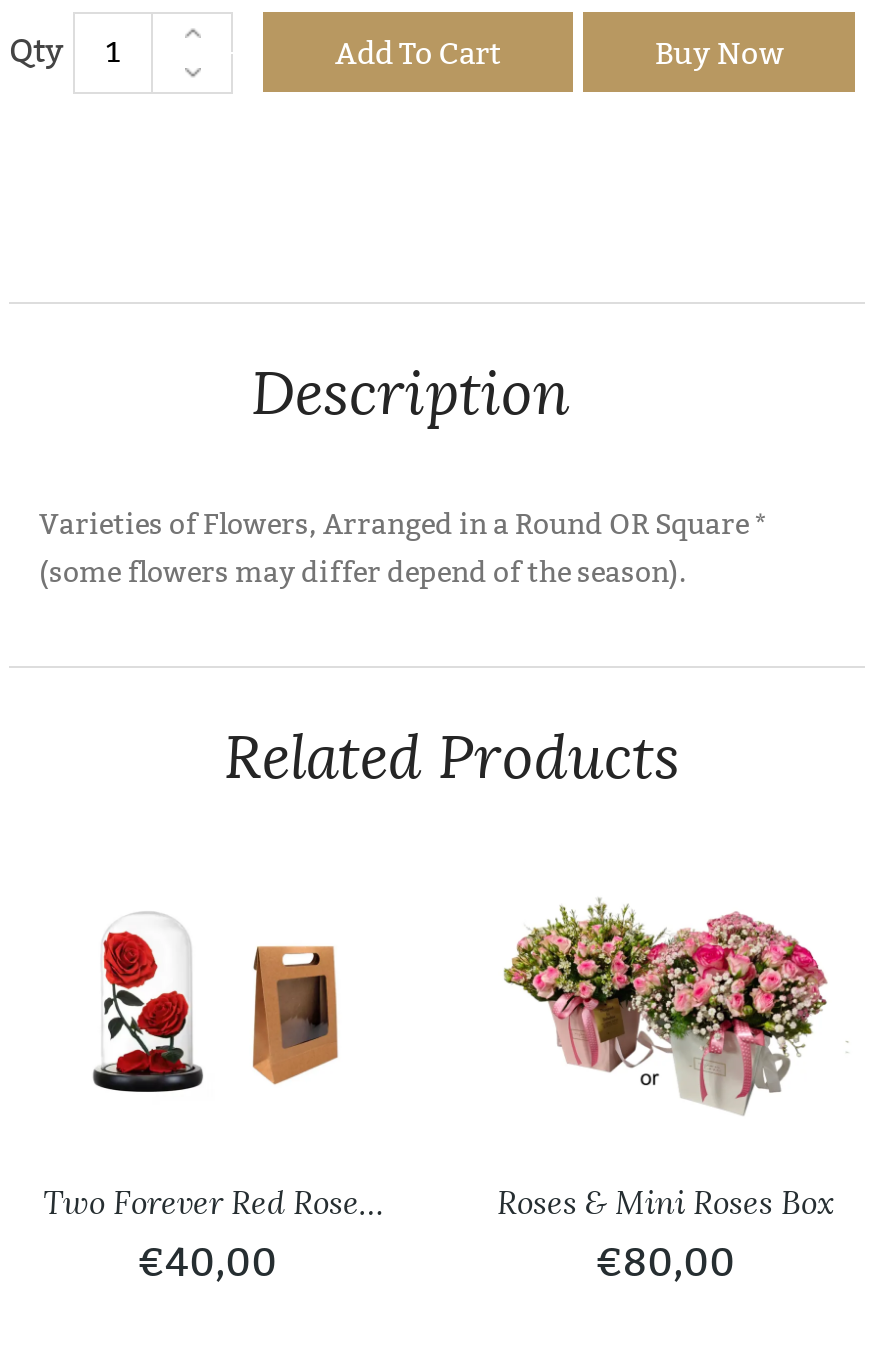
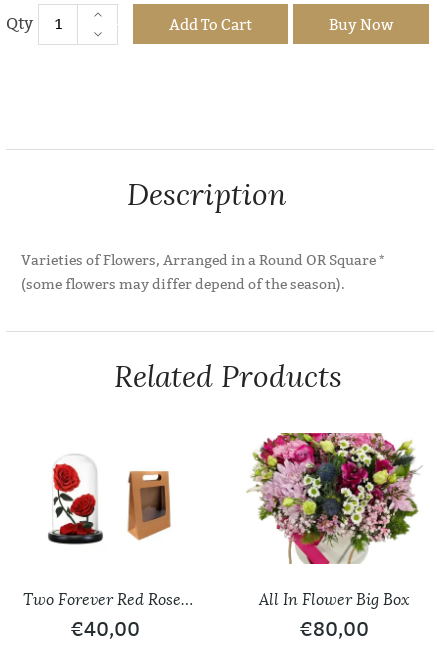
- [image]
- Roses & Mini Roses Box
+ [image]
+ All In Flower Big Box
